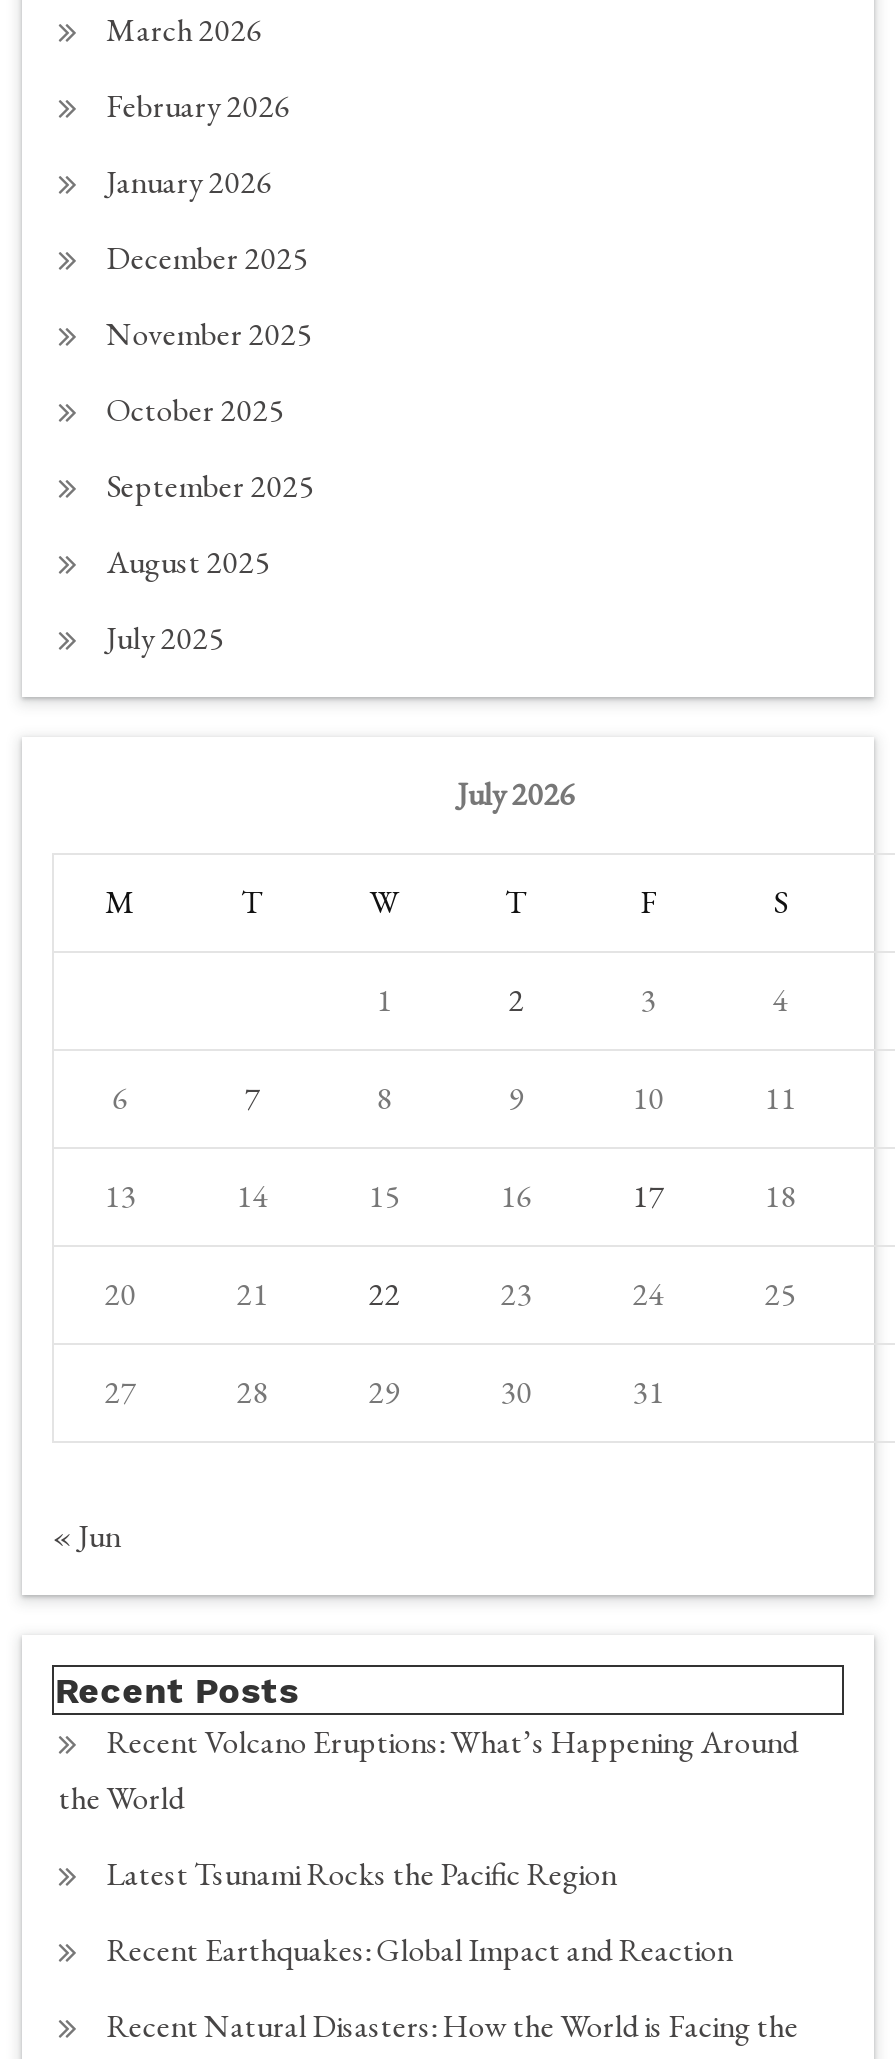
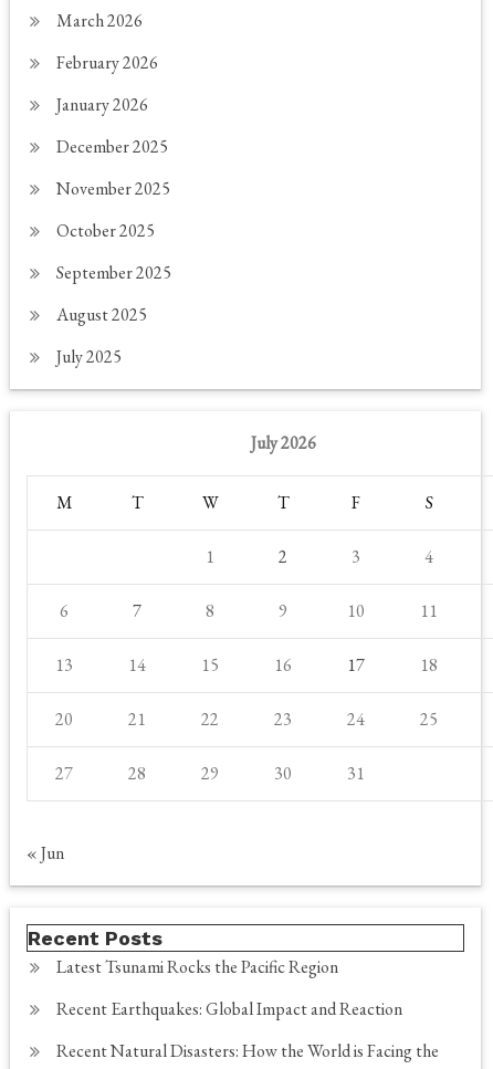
- Recent Volcano Eruptions: What’s Happening Around
- the World
